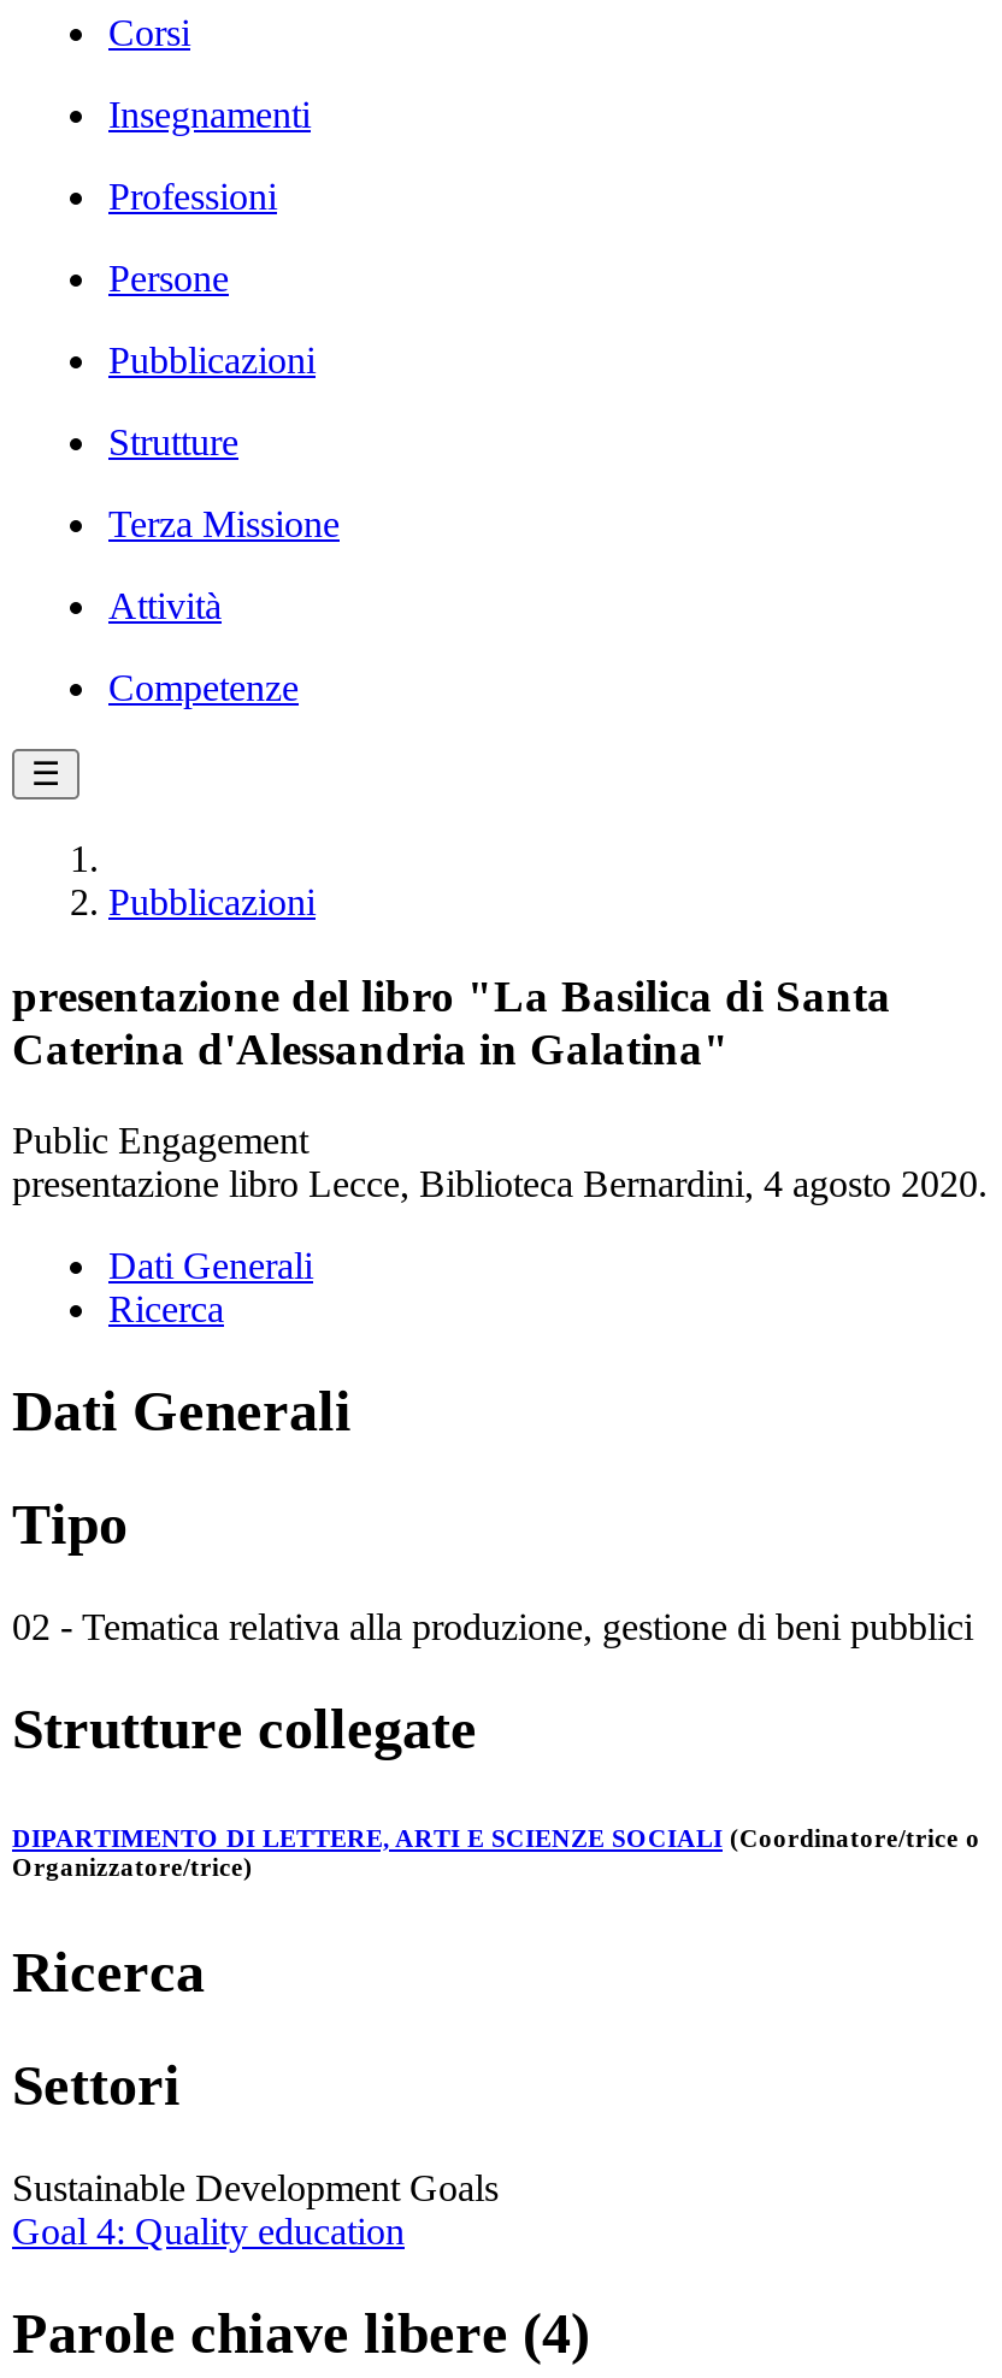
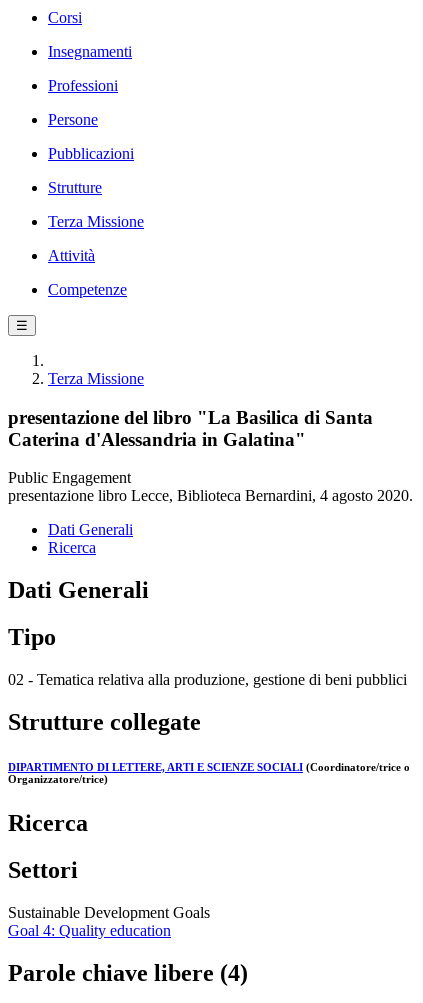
- Pubblicazioni
+ Terza Missione
